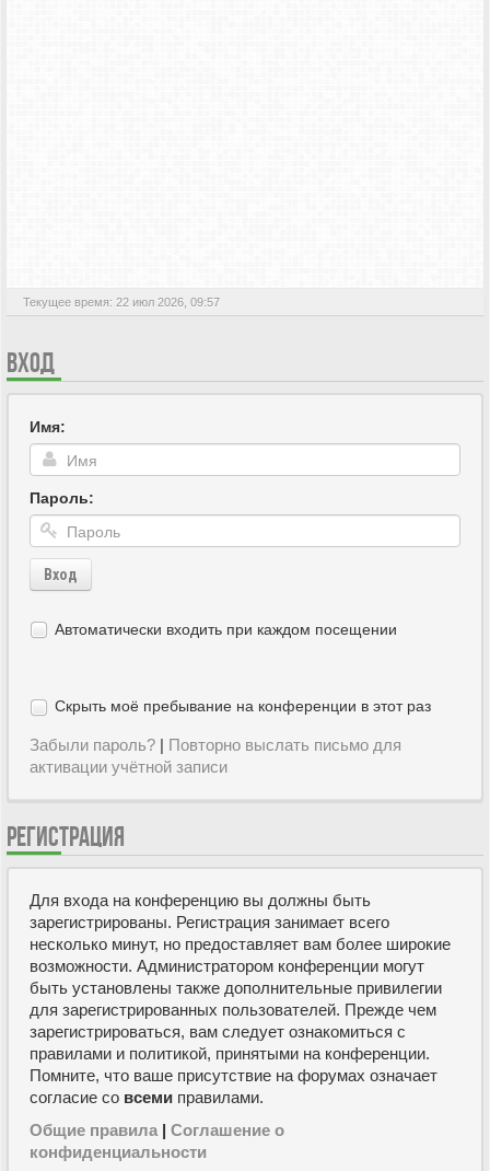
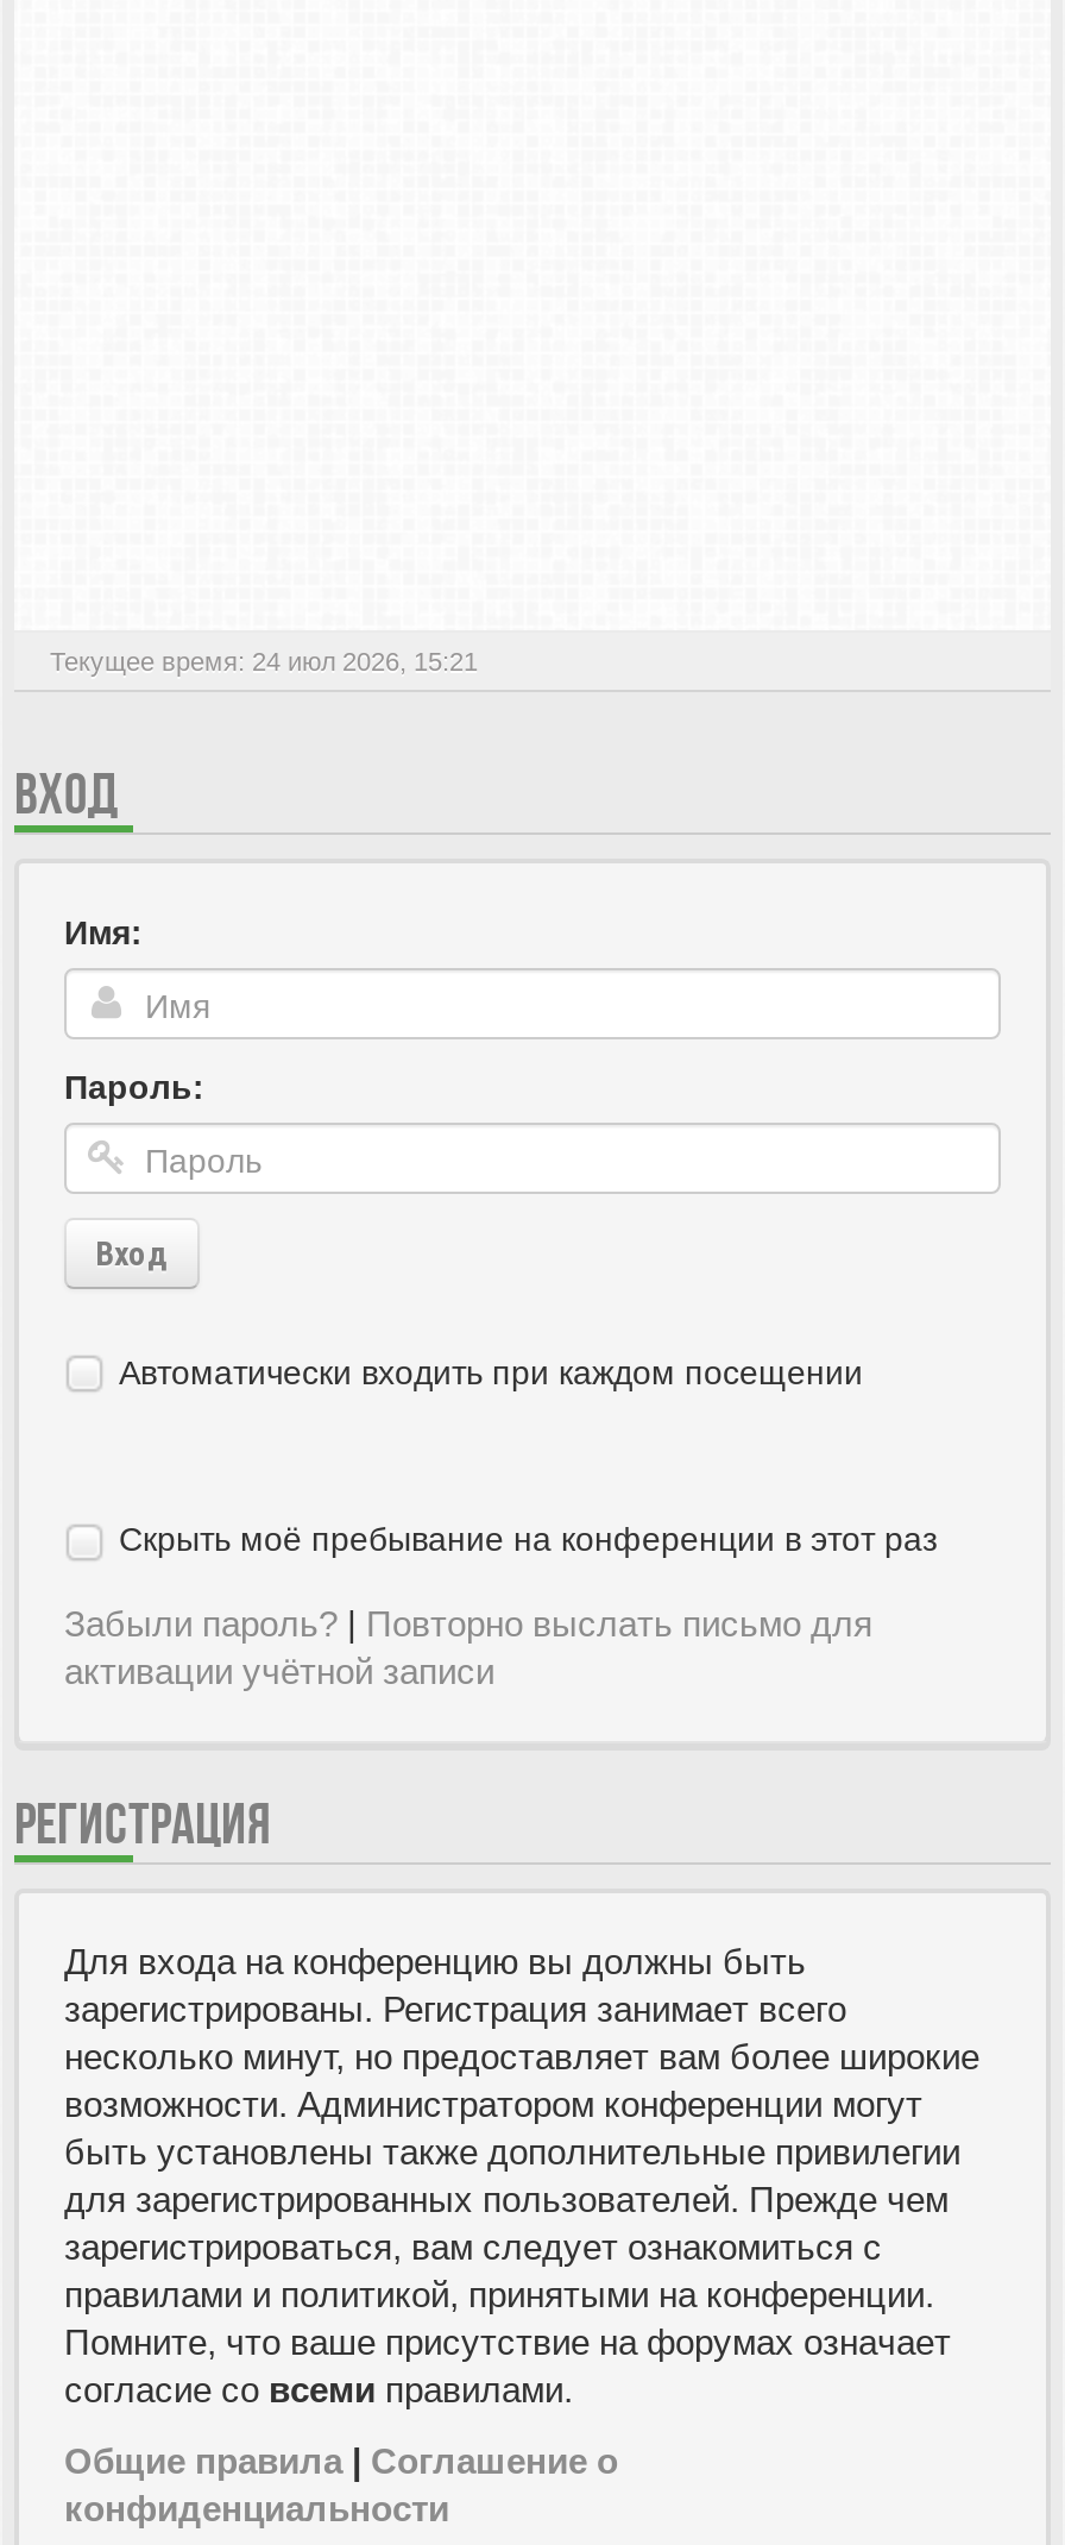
- Текущее время: 22 июл 2026, 09:57
+ Текущее время: 24 июл 2026, 15:21
